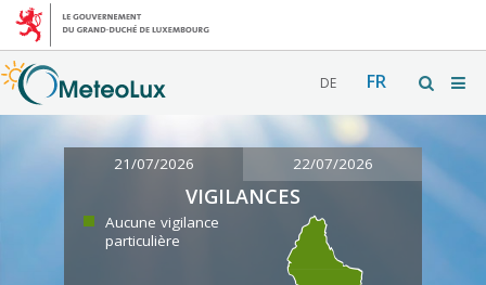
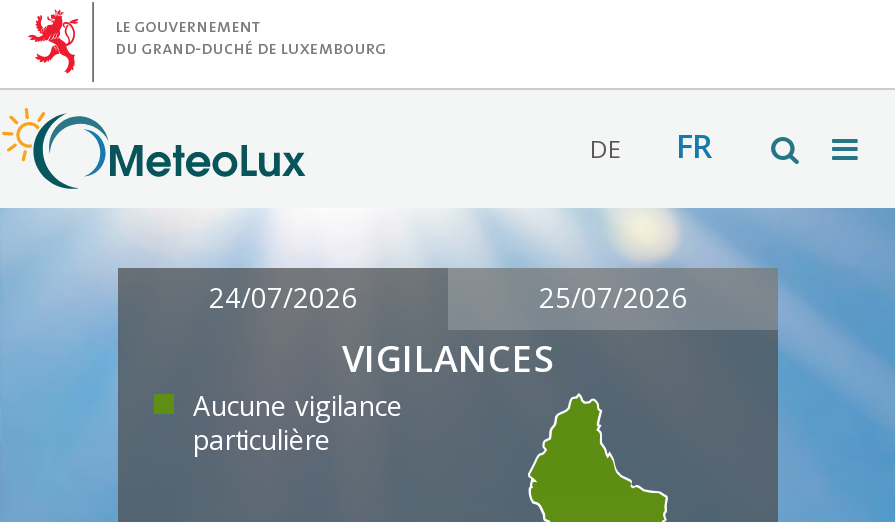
- 21/07/2026
+ 24/07/2026

- 22/07/2026
+ 25/07/2026
